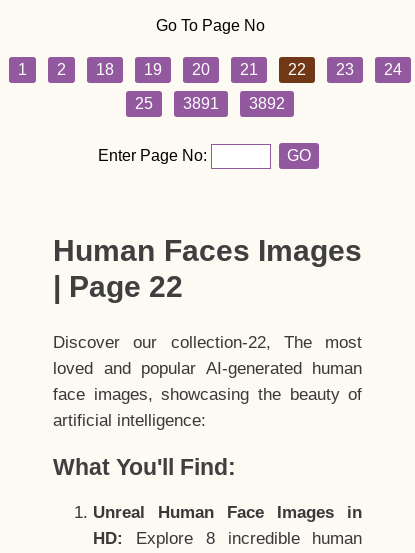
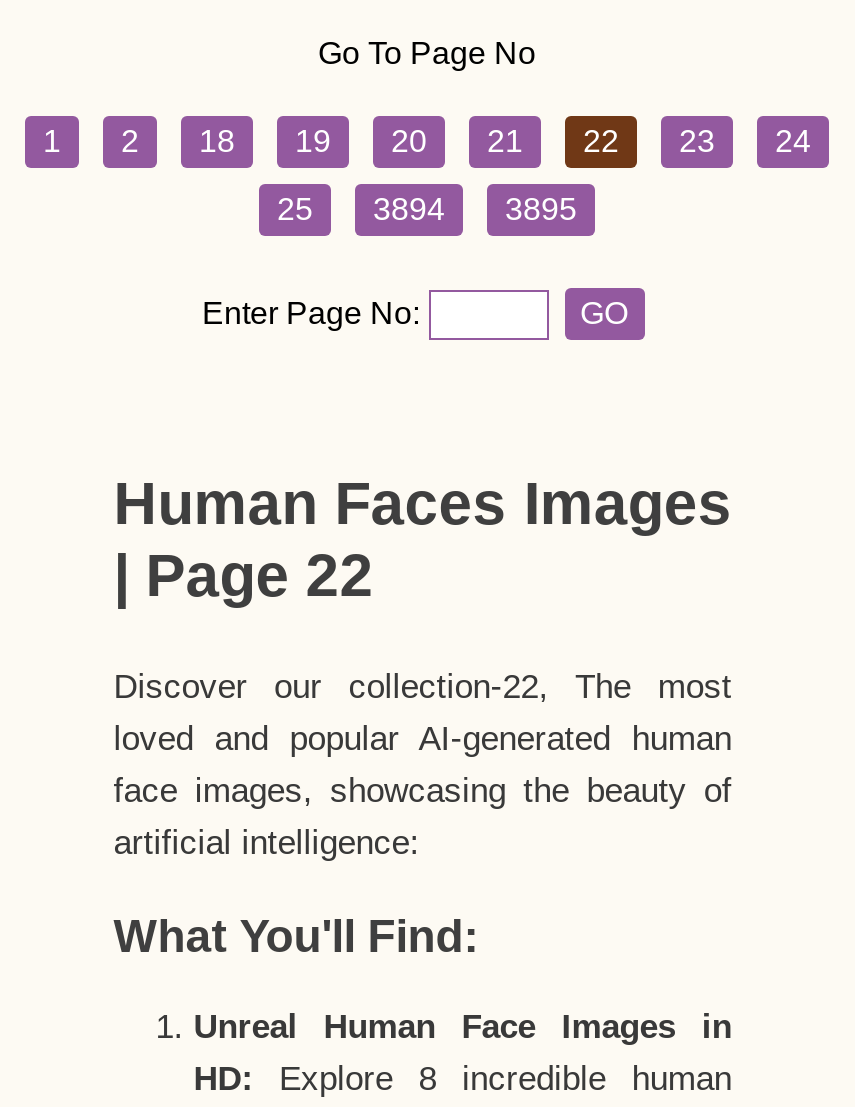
- 3891
+ 3894

- 3892
+ 3895
